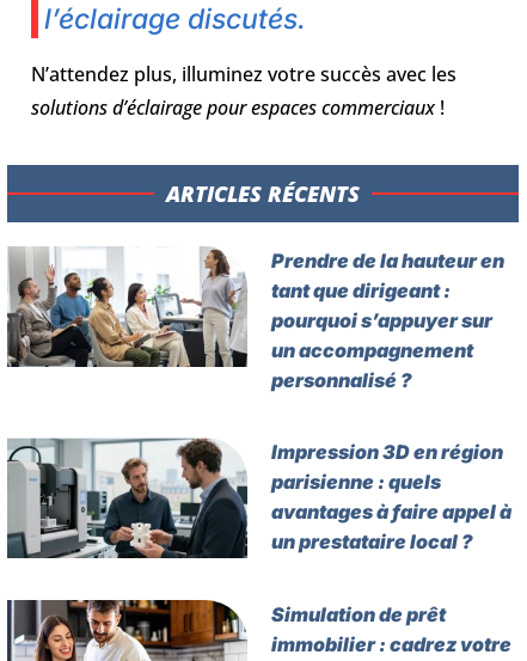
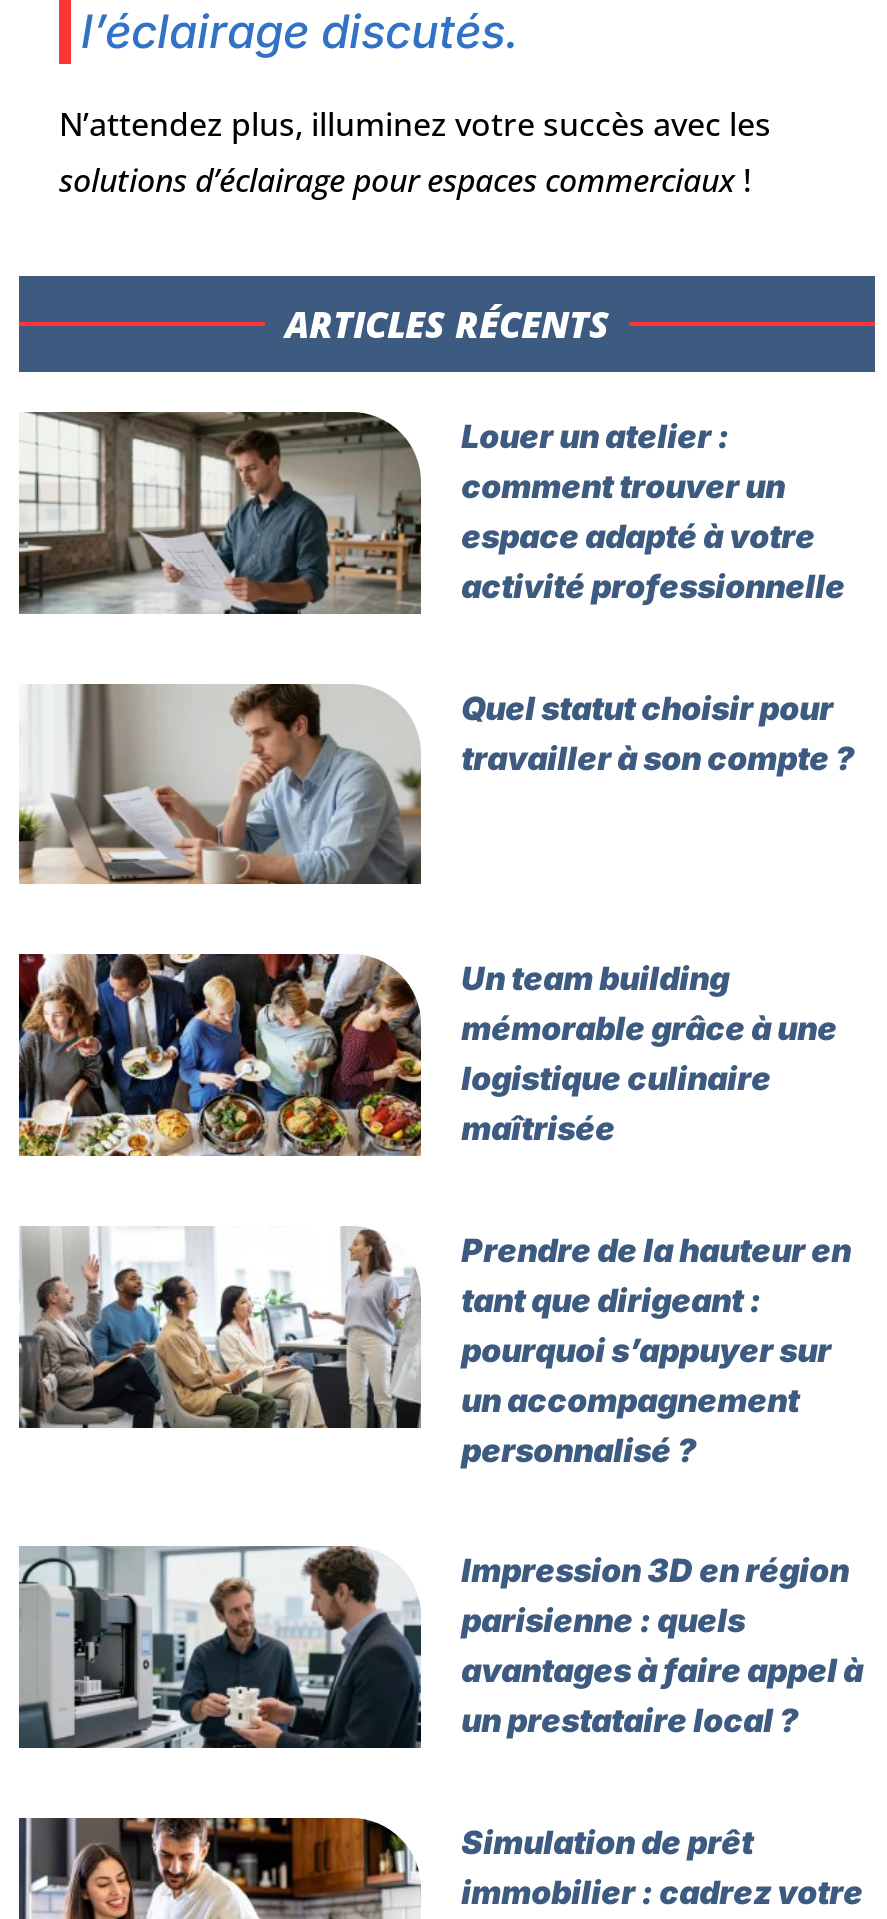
+ [image]
+ Un team building
+ mémorable grâce à une
+ logistique culinaire
+ maîtrisée

+ [image]

+ [image]
+ Louer un atelier :
+ comment trouver un
+ espace adapté à votre
+ activité professionnelle
+ Quel statut choisir pour
+ travailler à son compte ?
